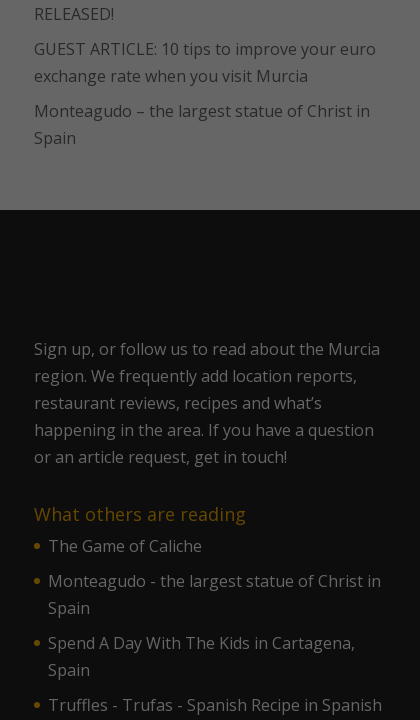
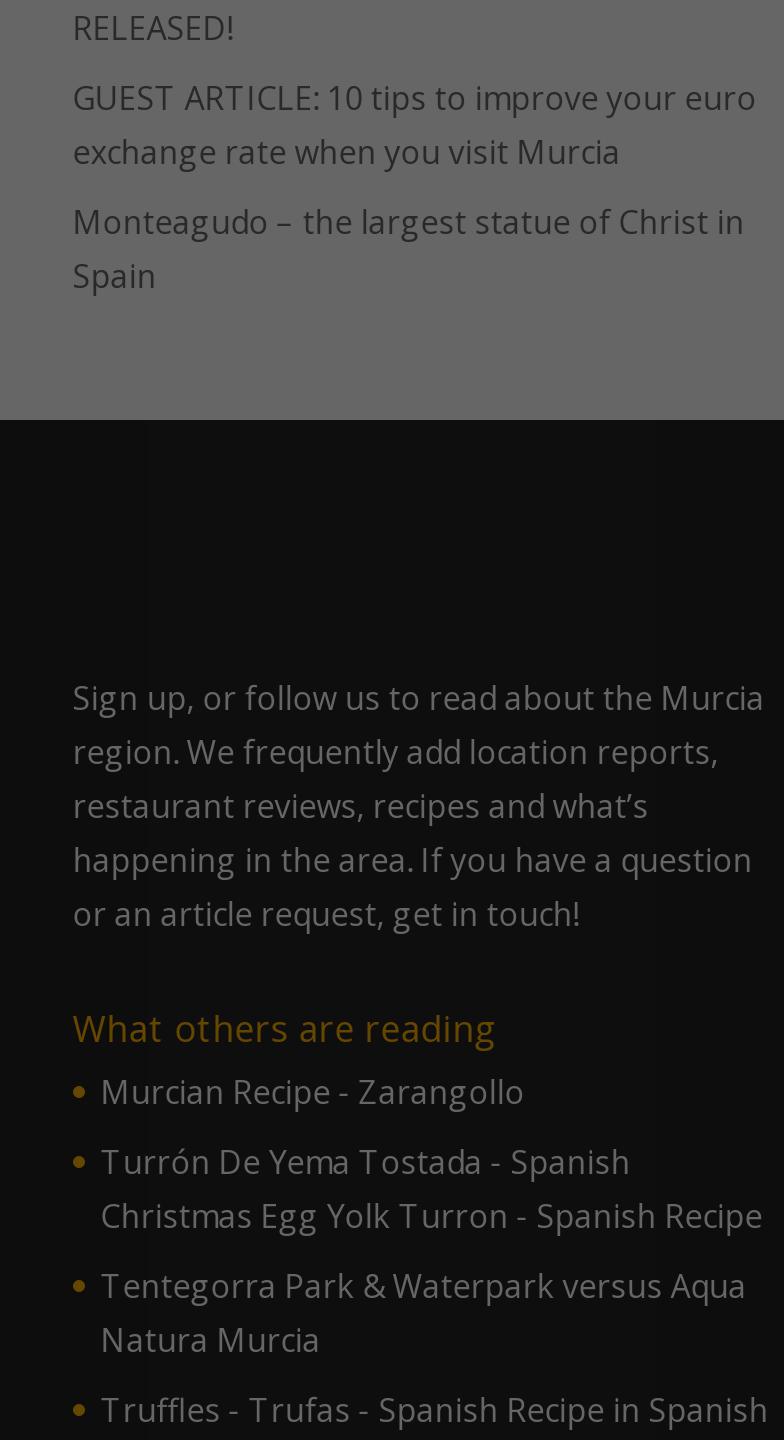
- The Game of Caliche
+ Murcian Recipe - Zarangollo

- Monteagudo - the largest statue of Christ in
- Spain
+ Turrón De Yema Tostada - Spanish
+ Christmas Egg Yolk Turron - Spanish Recipe

- Spend A Day With The Kids in Cartagena,
- Spain
+ Tentegorra Park & Waterpark versus Aqua
+ Natura Murcia
